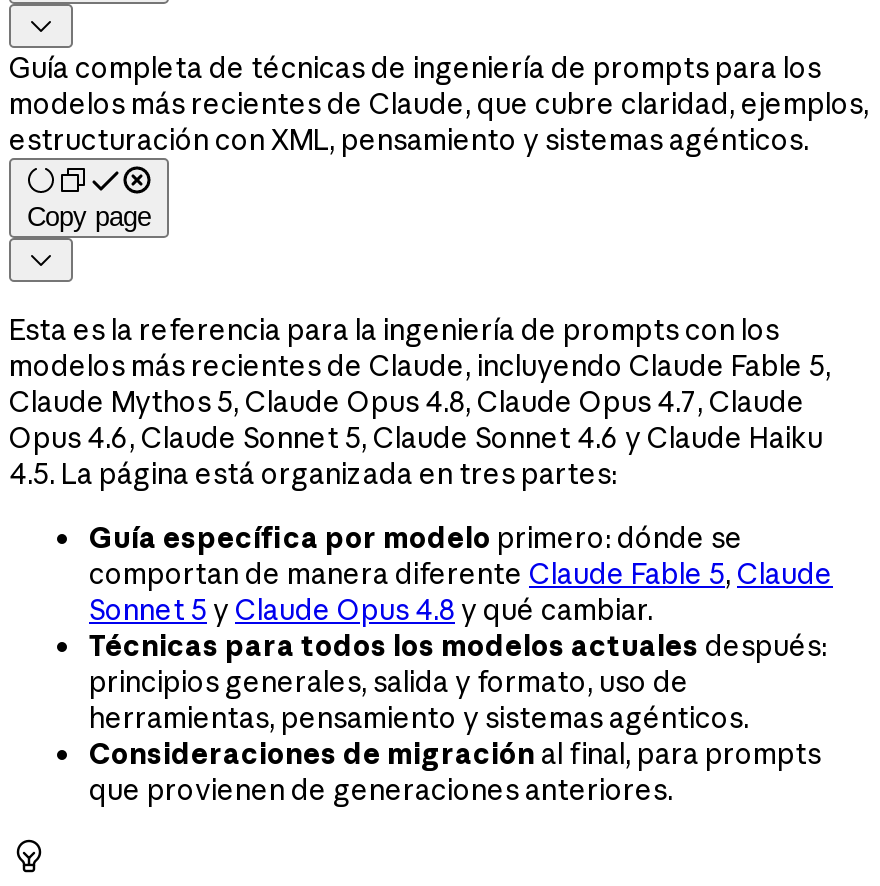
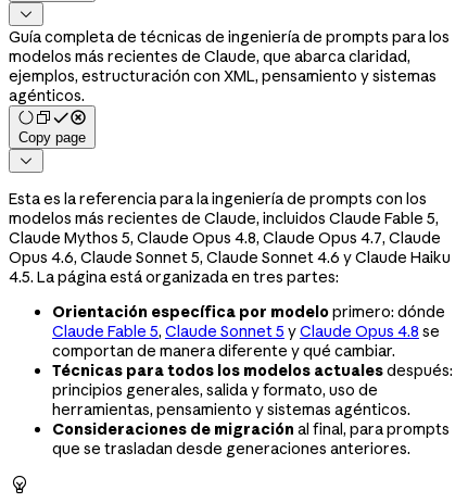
- modelos más recientes de Claude, que cubre claridad, ejemplos,
- estructuración con XML, pensamiento y sistemas agénticos.
+ modelos más recientes de Claude, que abarca claridad,
+ ejemplos, estructuración con XML, pensamiento y sistemas
+ agénticos.

- modelos más recientes de Claude, incluyendo Claude Fable 5,
+ modelos más recientes de Claude, incluidos Claude Fable 5,

- Guía específica por modelo primero: dónde se
- comportan de manera diferente Claude Fable 5, Claude
- Sonnet 5 y Claude Opus 4.8 y qué cambiar.
+ Orientación específica por modelo primero: dónde
+ Claude Fable 5, Claude Sonnet 5 y Claude Opus 4.8 se
+ comportan de manera diferente y qué cambiar.

- que provienen de generaciones anteriores.
+ que se trasladan desde generaciones anteriores.
